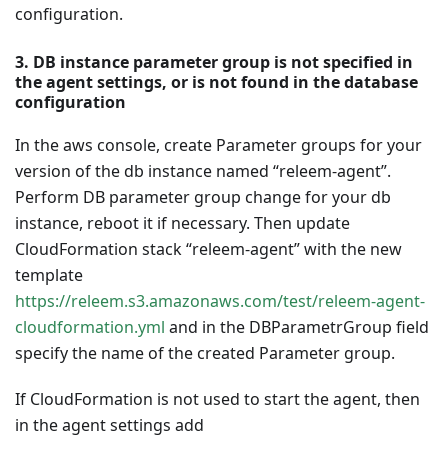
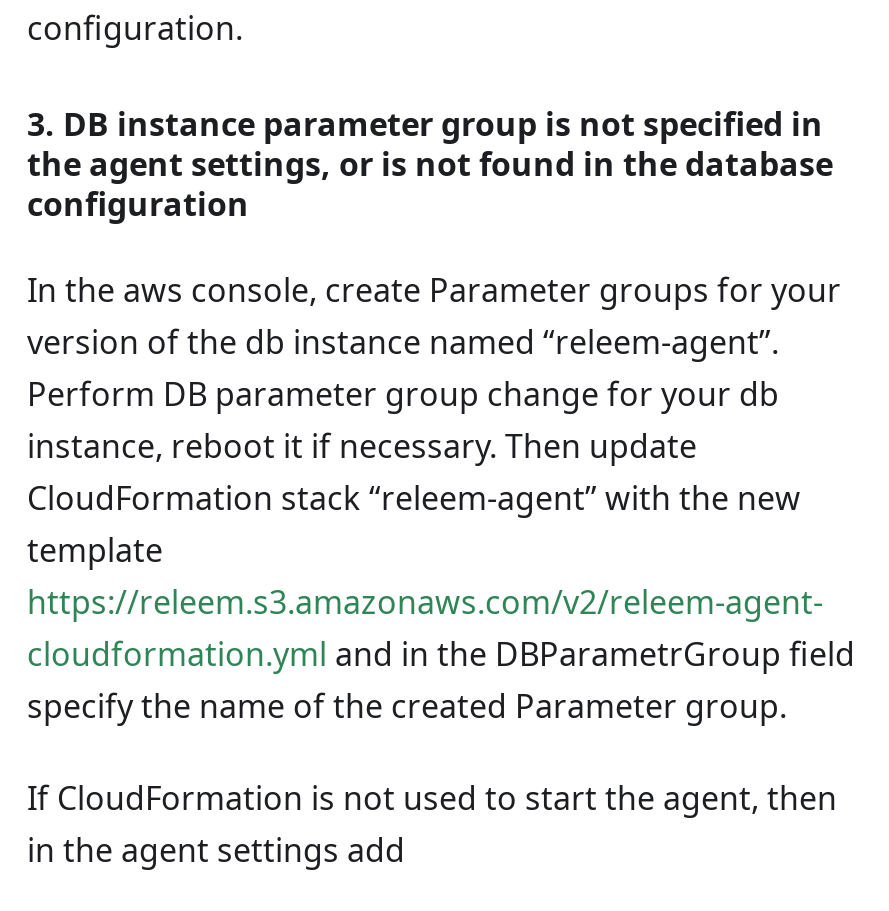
- https://releem.s3.amazonaws.com/test/releem-agent-
+ https://releem.s3.amazonaws.com/v2/releem-agent-
